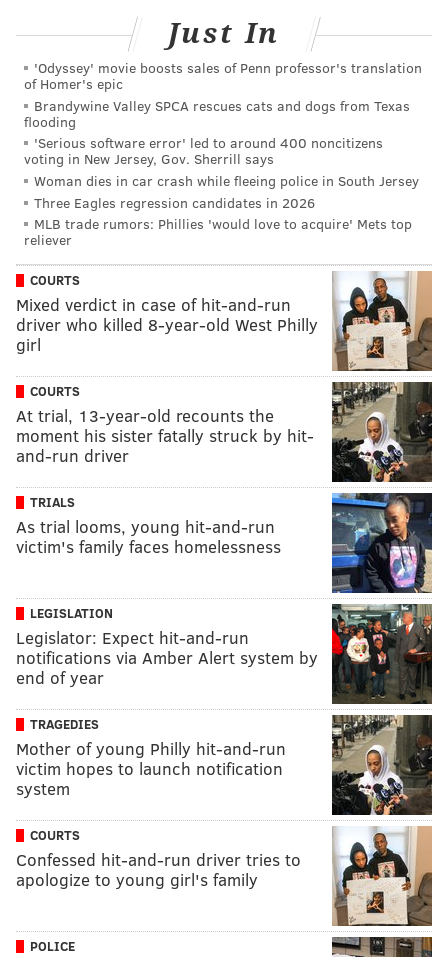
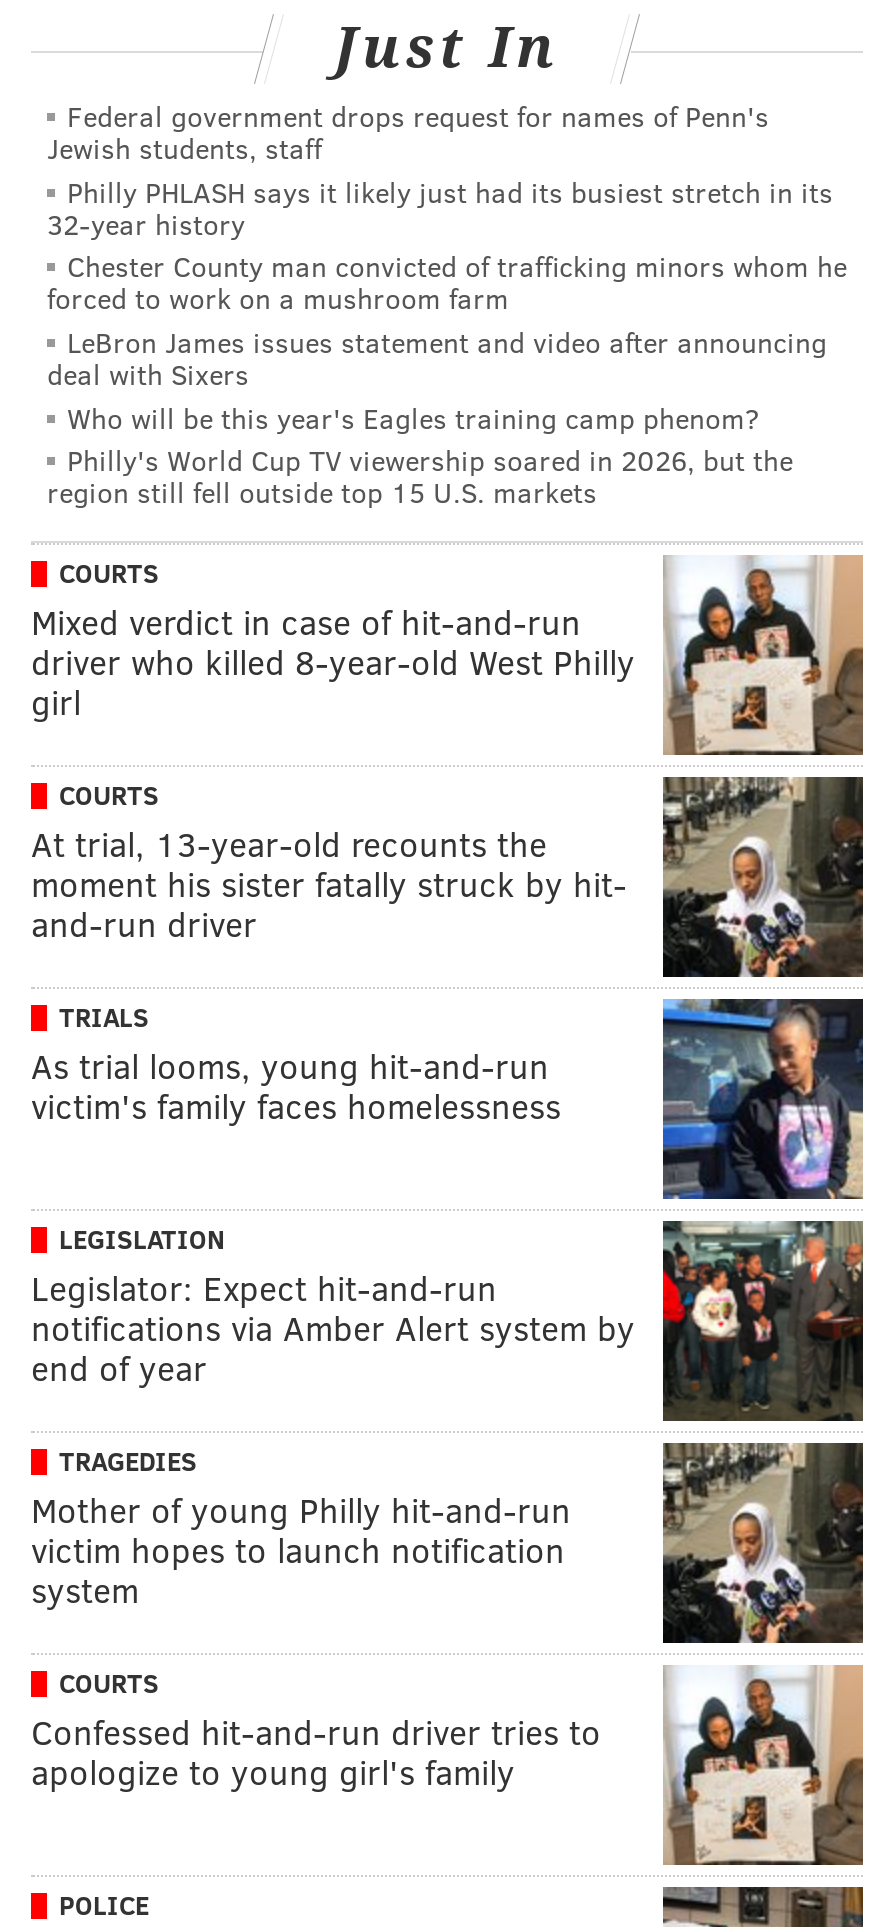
- 'Odyssey' movie boosts sales of Penn professor's translation
- of Homer's epic
- Brandywine Valley SPCA rescues cats and dogs from Texas
- flooding
- 'Serious software error' led to around 400 noncitizens
- voting in New Jersey, Gov. Sherrill says
- Woman dies in car crash while fleeing police in South Jersey
- Three Eagles regression candidates in 2026
- MLB trade rumors: Phillies 'would love to acquire' Mets top
- reliever
+ Federal government drops request for names of Penn's
+ Jewish students, staff
+ Philly PHLASH says it likely just had its busiest stretch in its
+ 32-year history
+ Chester County man convicted of trafficking minors whom he
+ forced to work on a mushroom farm
+ LeBron James issues statement and video after announcing
+ deal with Sixers
+ Who will be this year's Eagles training camp phenom?
+ Philly's World Cup TV viewership soared in 2026, but the
+ region still fell outside top 15 U.S. markets
